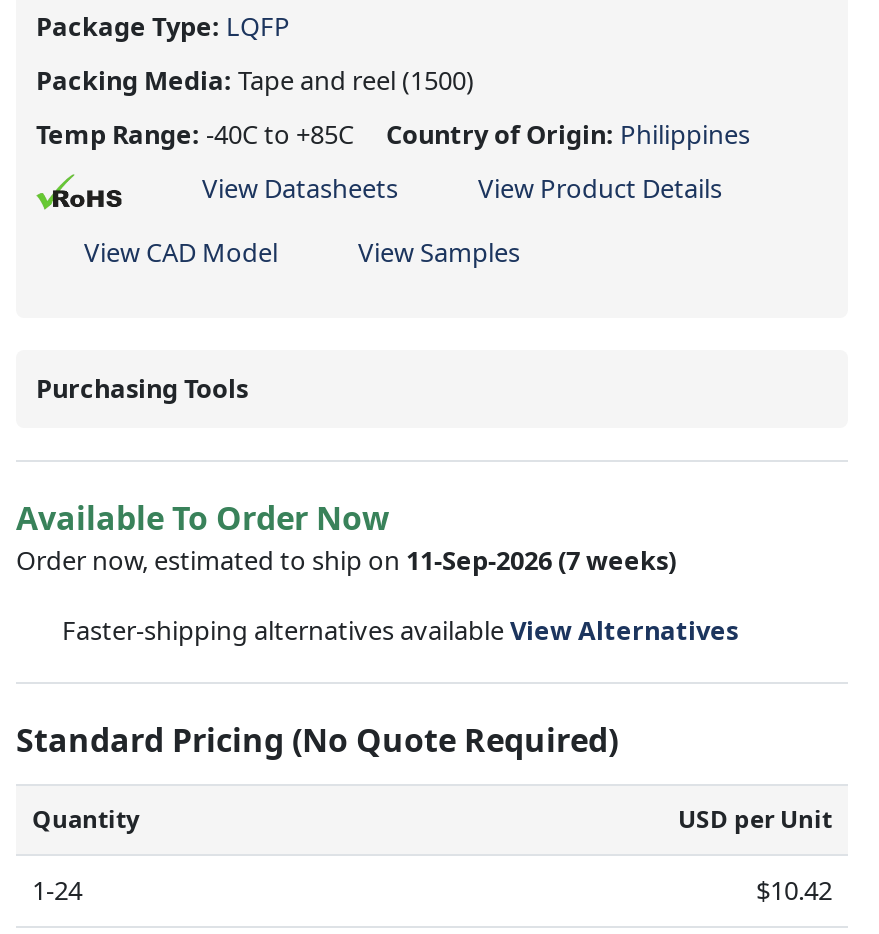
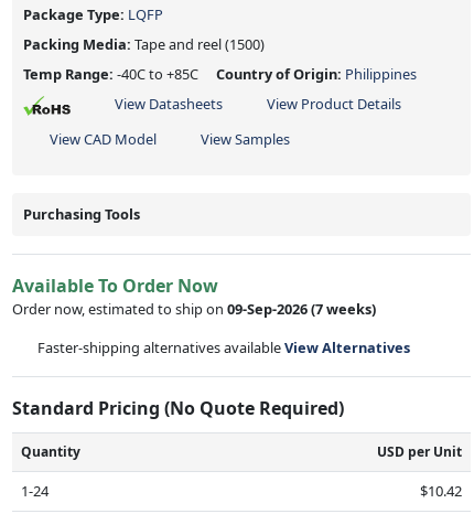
- Order now, estimated to ship on 11-Sep-2026 (7 weeks)
+ Order now, estimated to ship on 09-Sep-2026 (7 weeks)
